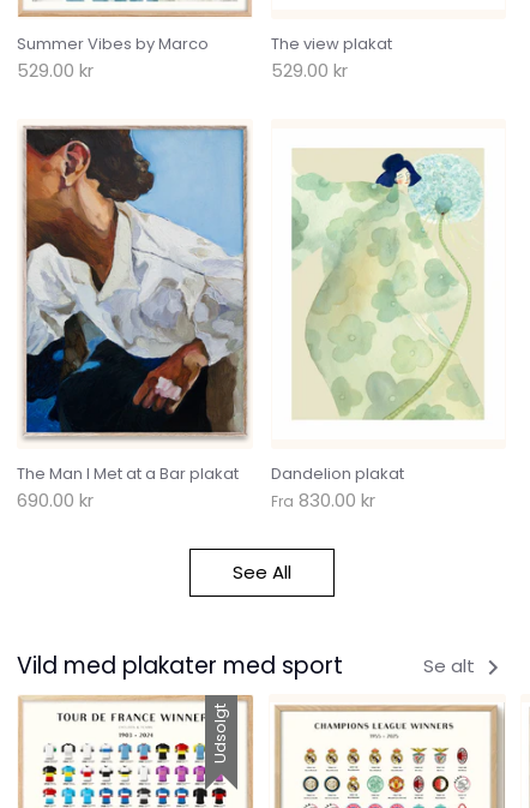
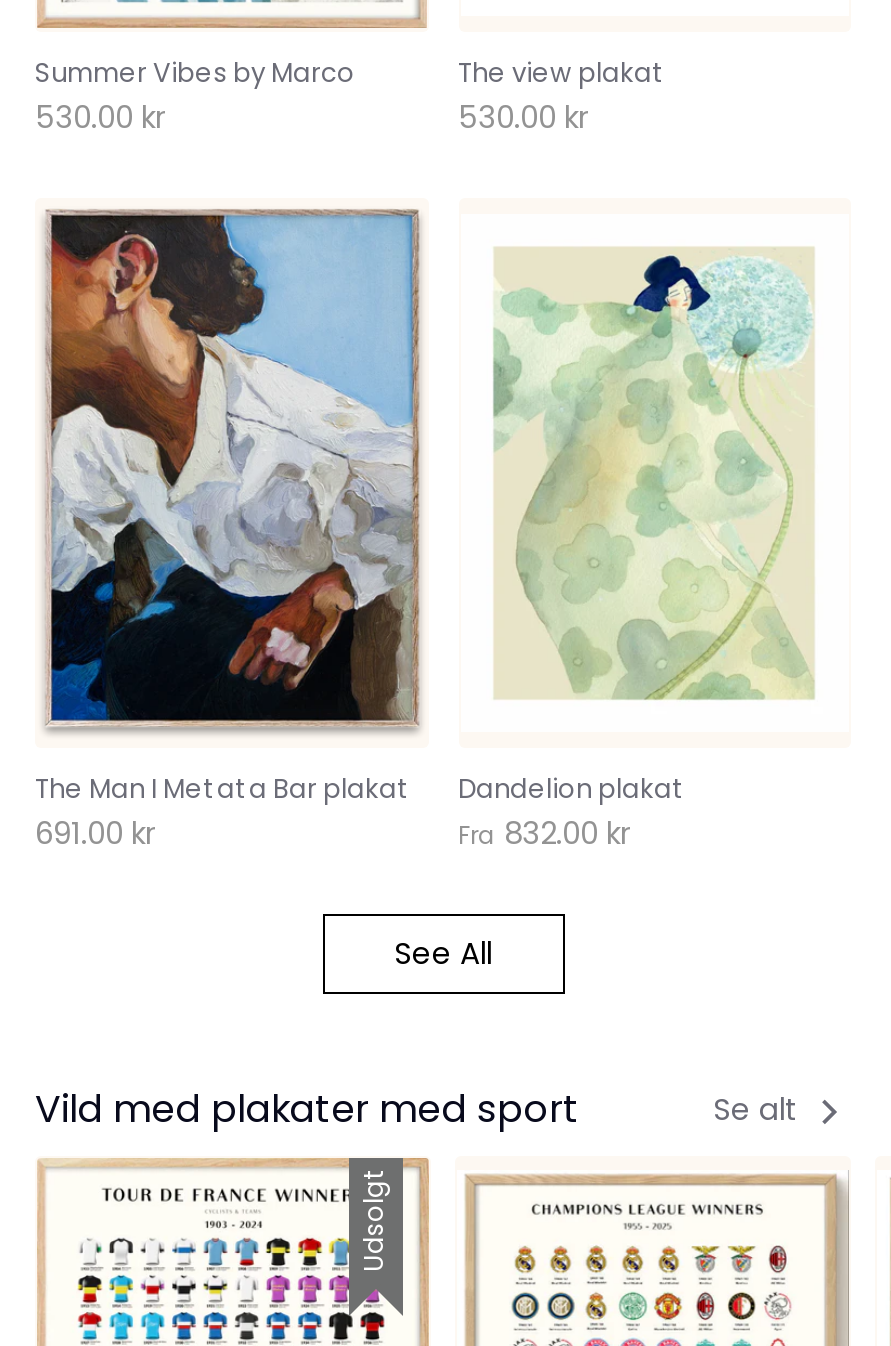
- 529.00 kr
+ 530.00 kr

- 529.00 kr
+ 530.00 kr

- 690.00 kr
+ 691.00 kr

- Fra 830.00 kr
+ Fra 832.00 kr
